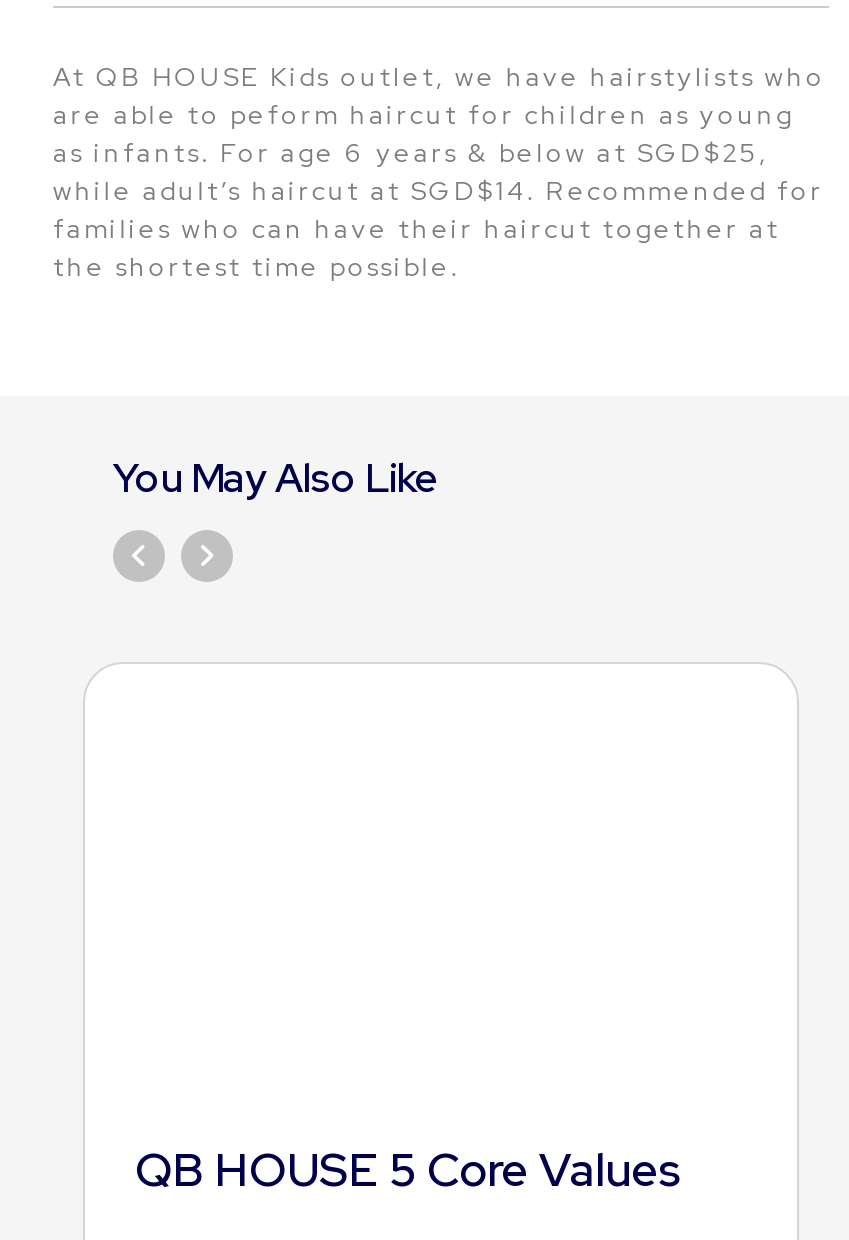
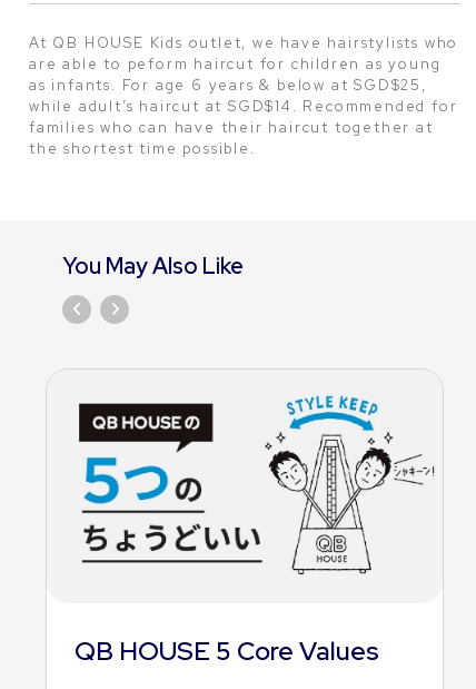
+ [image]
